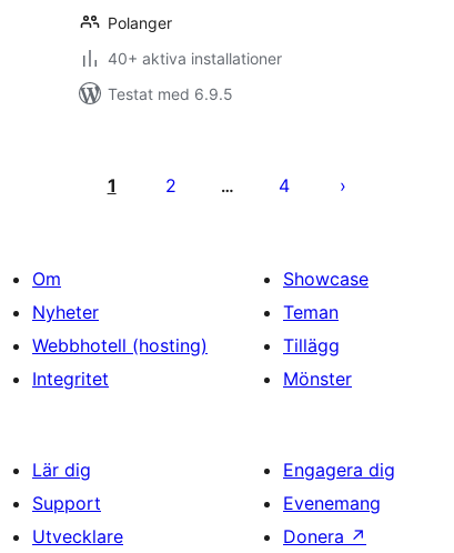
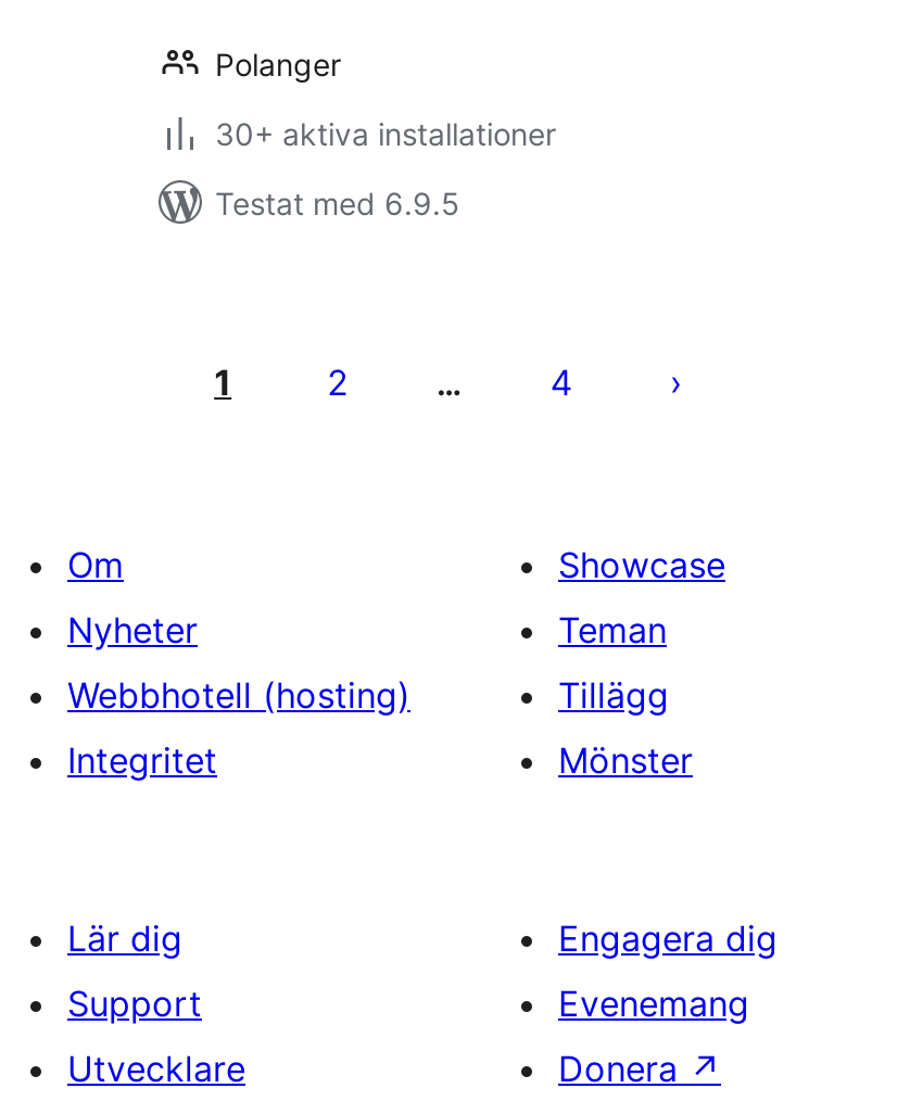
- 40+ aktiva installationer
+ 30+ aktiva installationer
